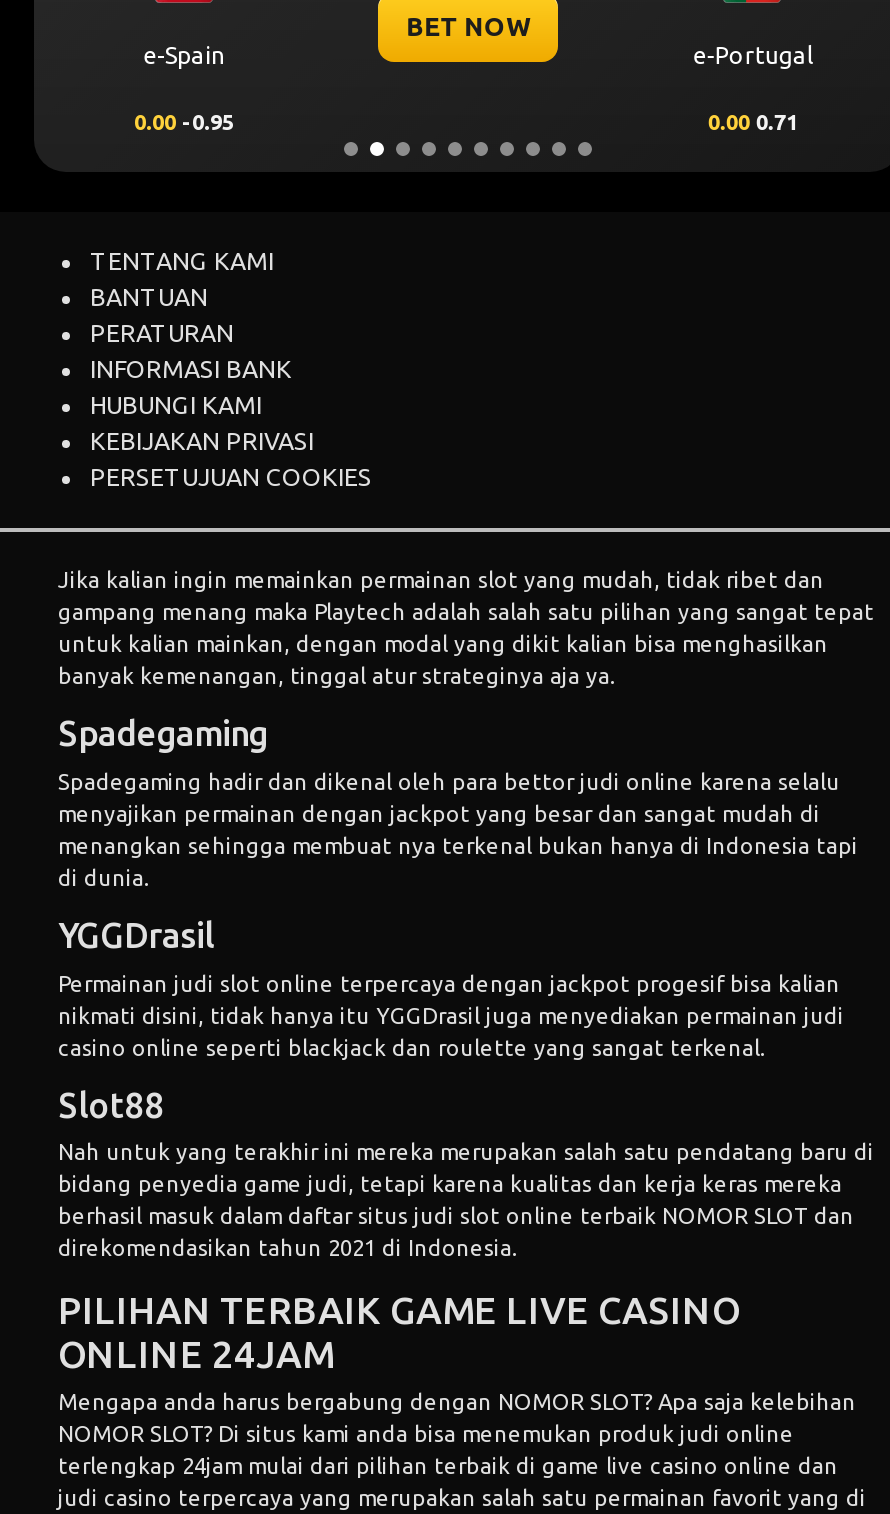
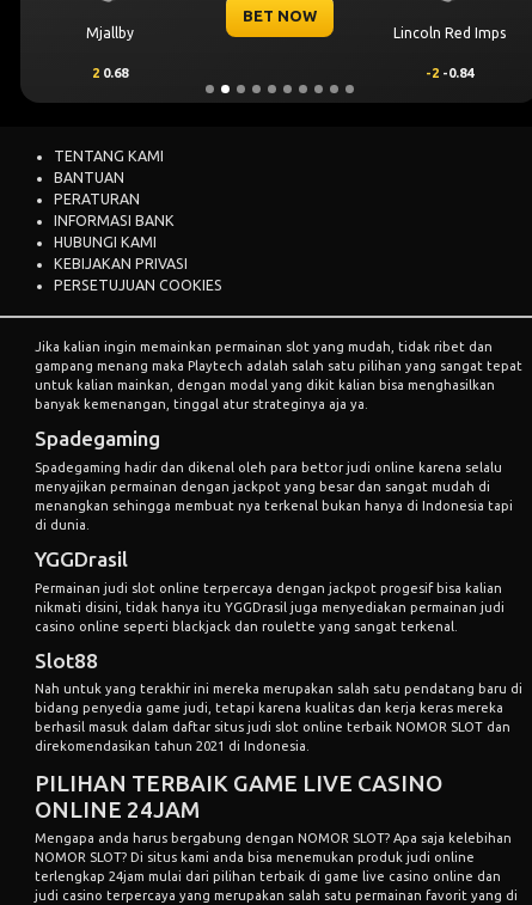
- e-Spain
+ Mjallby

- e-Portugal
+ Lincoln Red Imps

- 0.00 -0.95
- 0.00 0.71
+ 2 0.68
+ -2 -0.84
